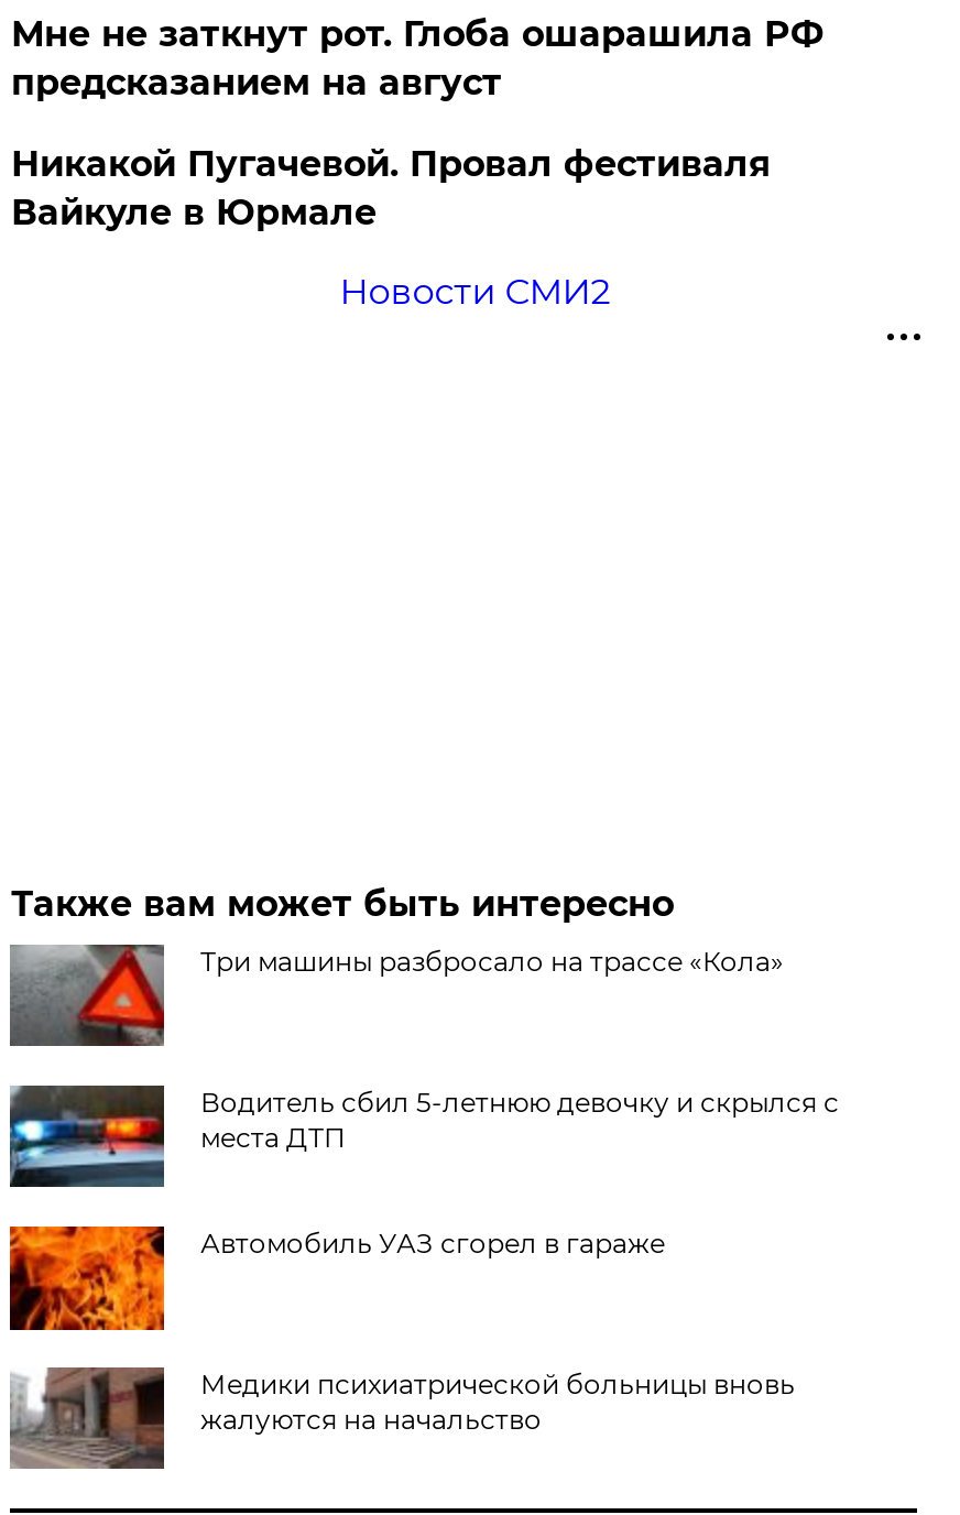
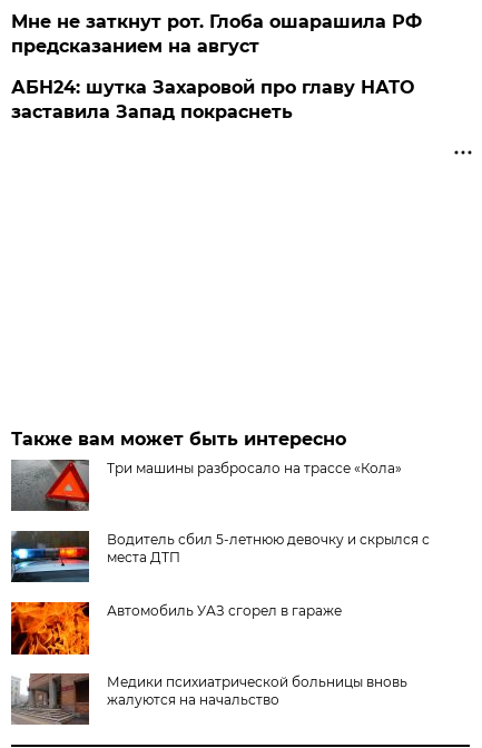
- Никакой Пугачевой. Провал фестиваля
- Вайкуле в Юрмале
- Новости СМИ2
+ АБН24: шутка Захаровой про главу НАТО
+ заставила Запад покраснеть
